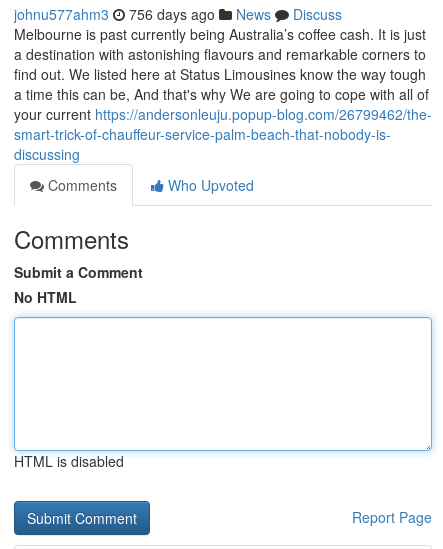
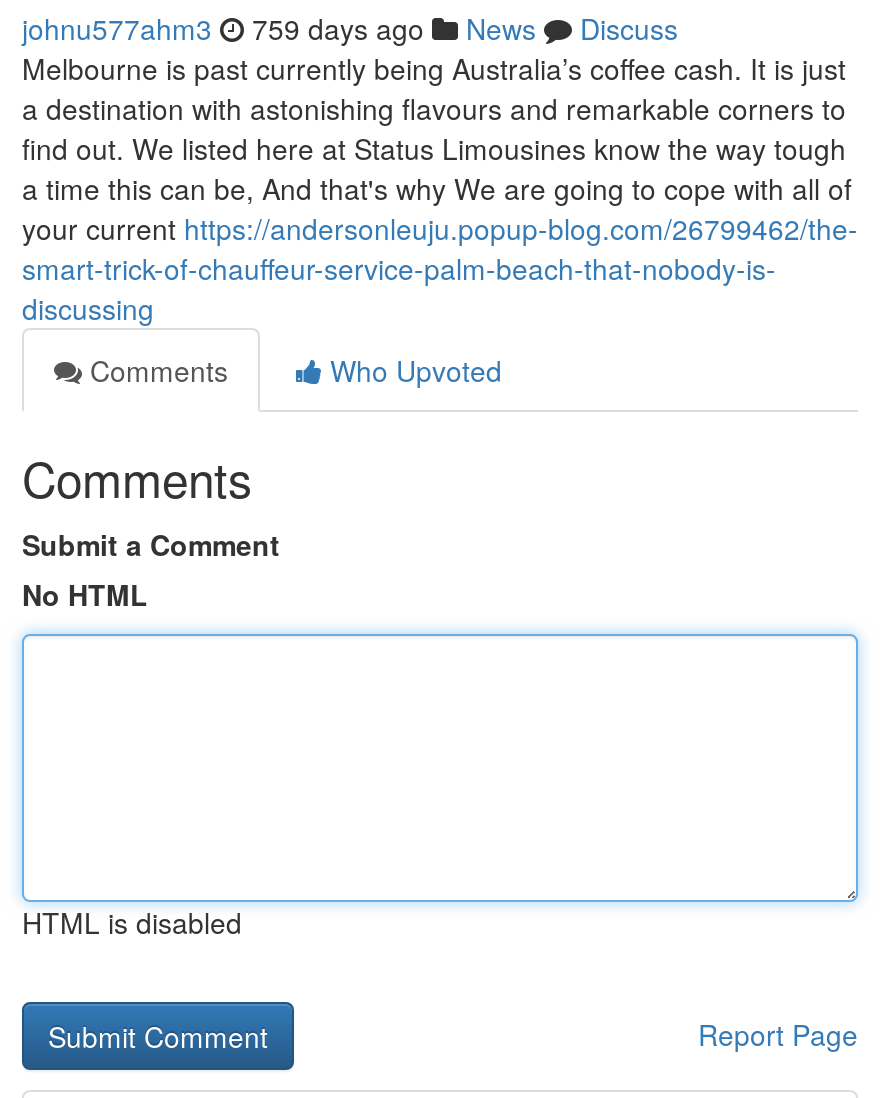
- johnu577ahm3 756 days ago News Discuss
+ johnu577ahm3 759 days ago News Discuss
